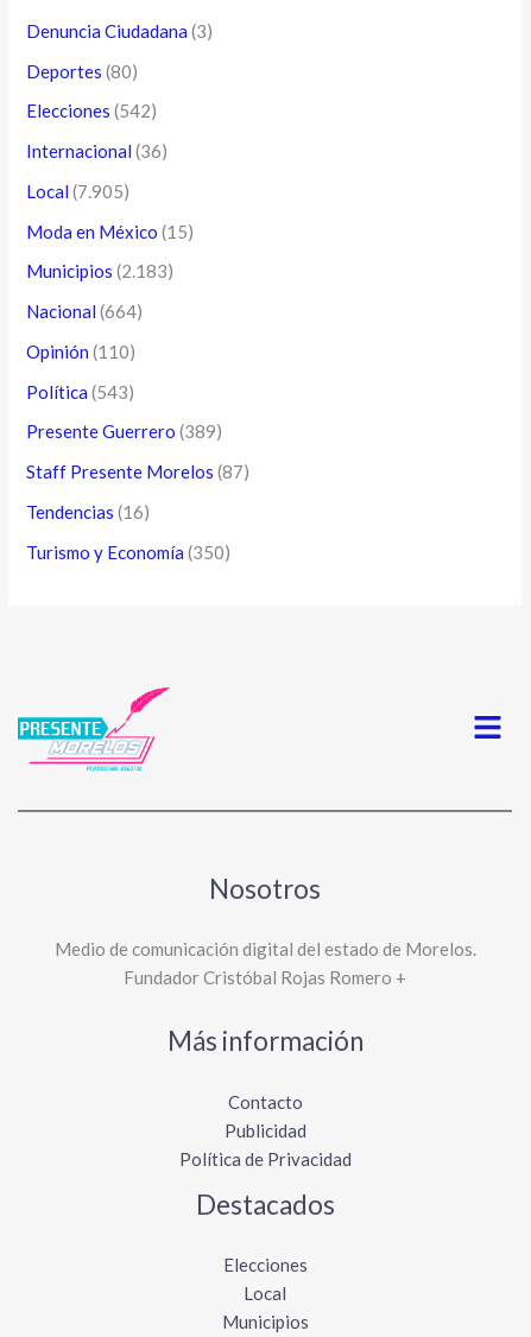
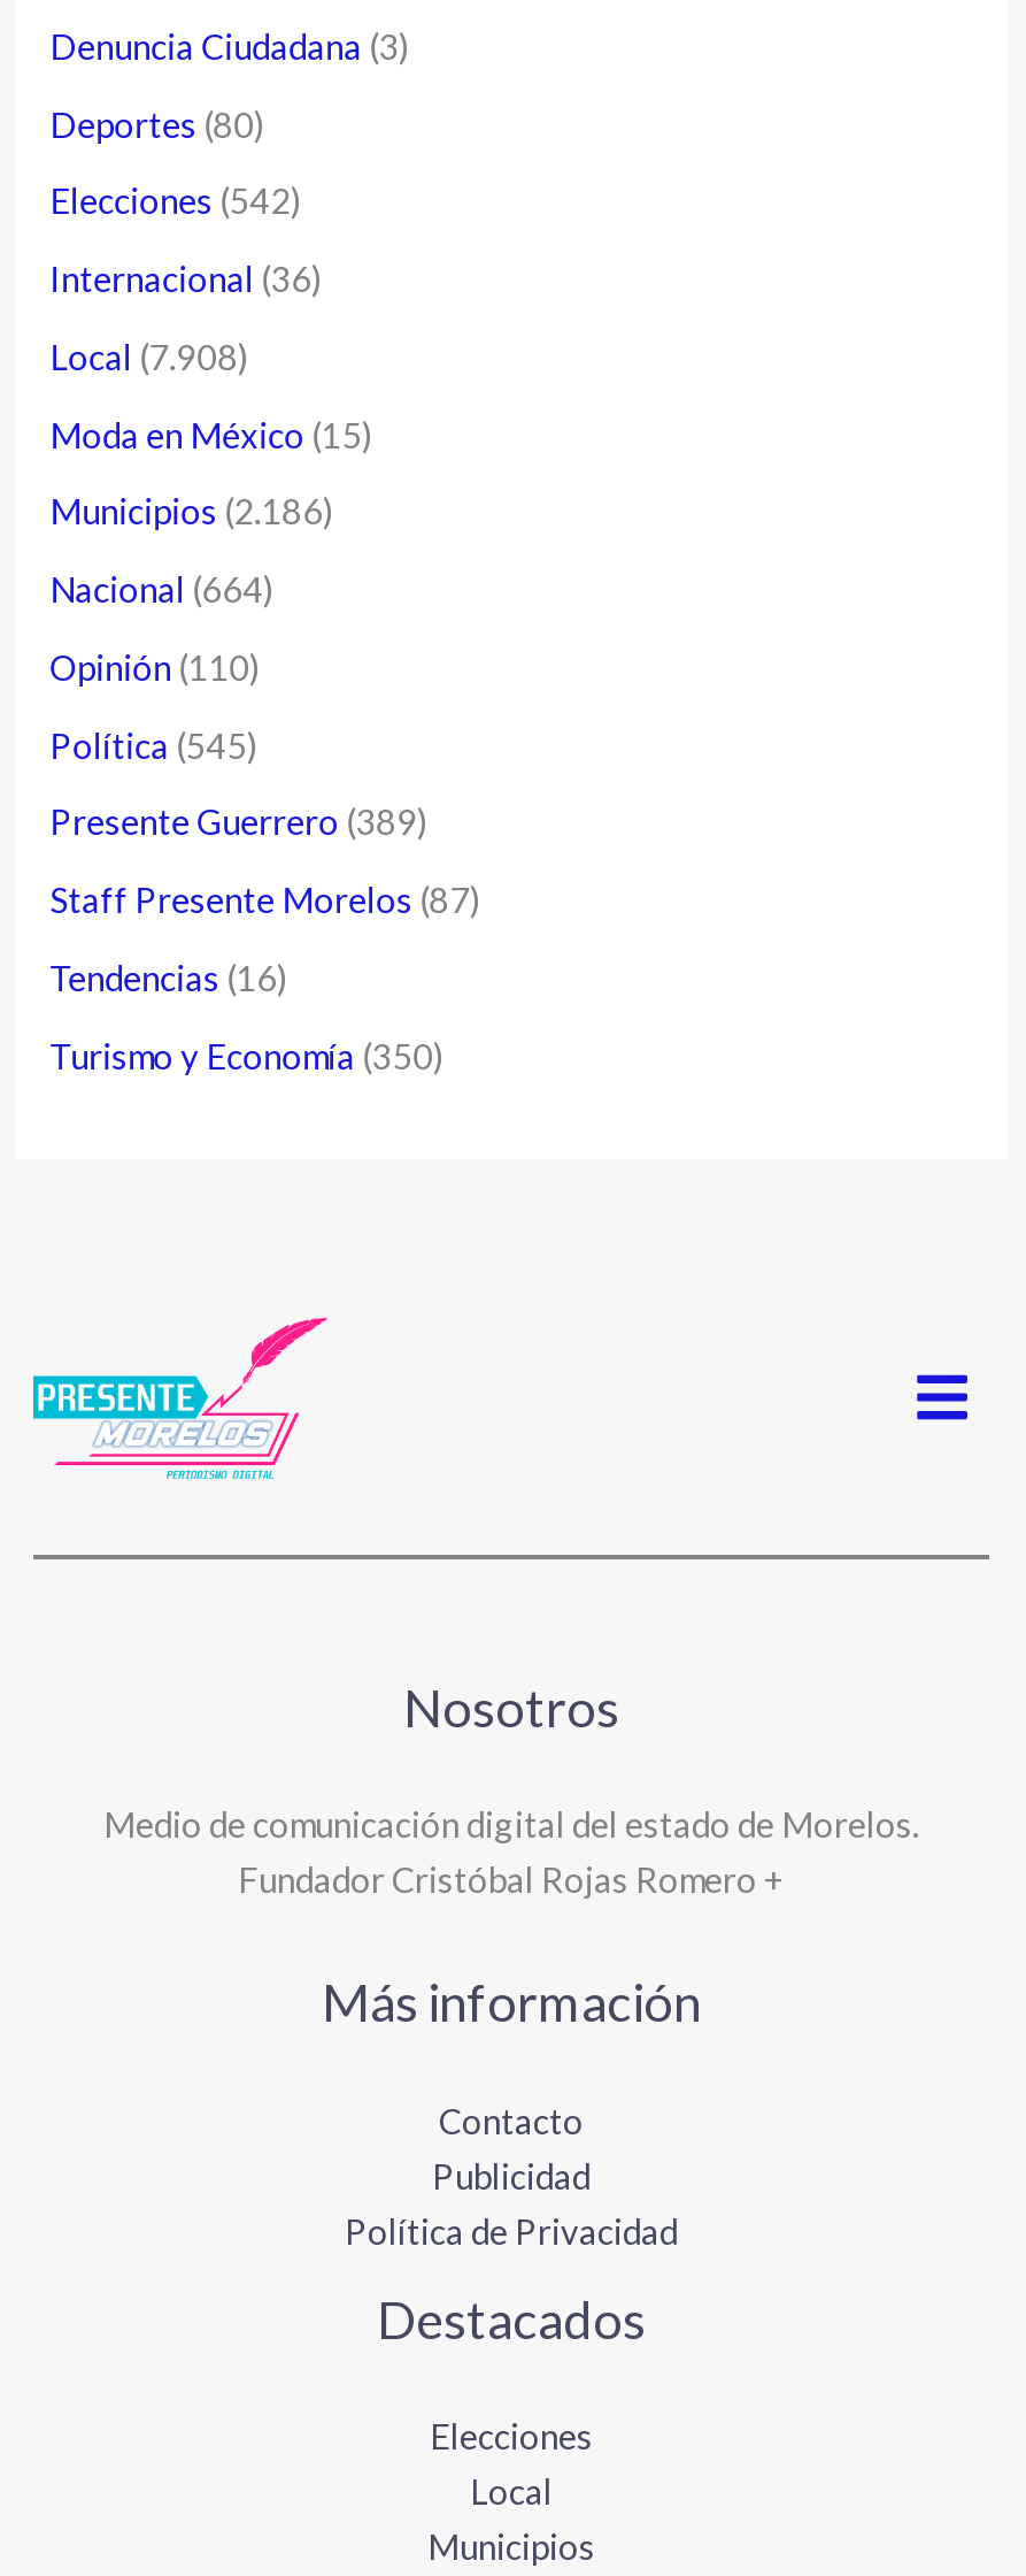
- Local (7.905)
+ Local (7.908)

- Municipios (2.183)
+ Municipios (2.186)

- Política (543)
+ Política (545)
